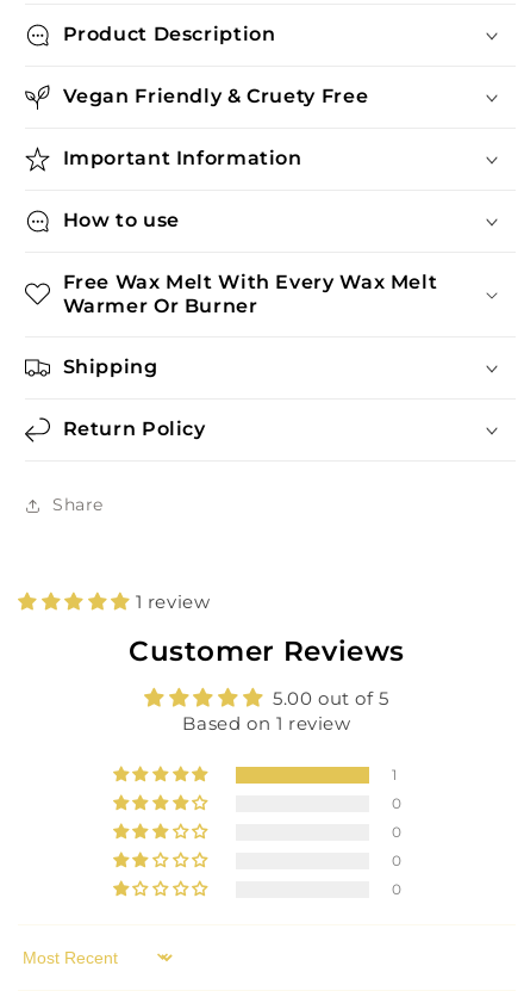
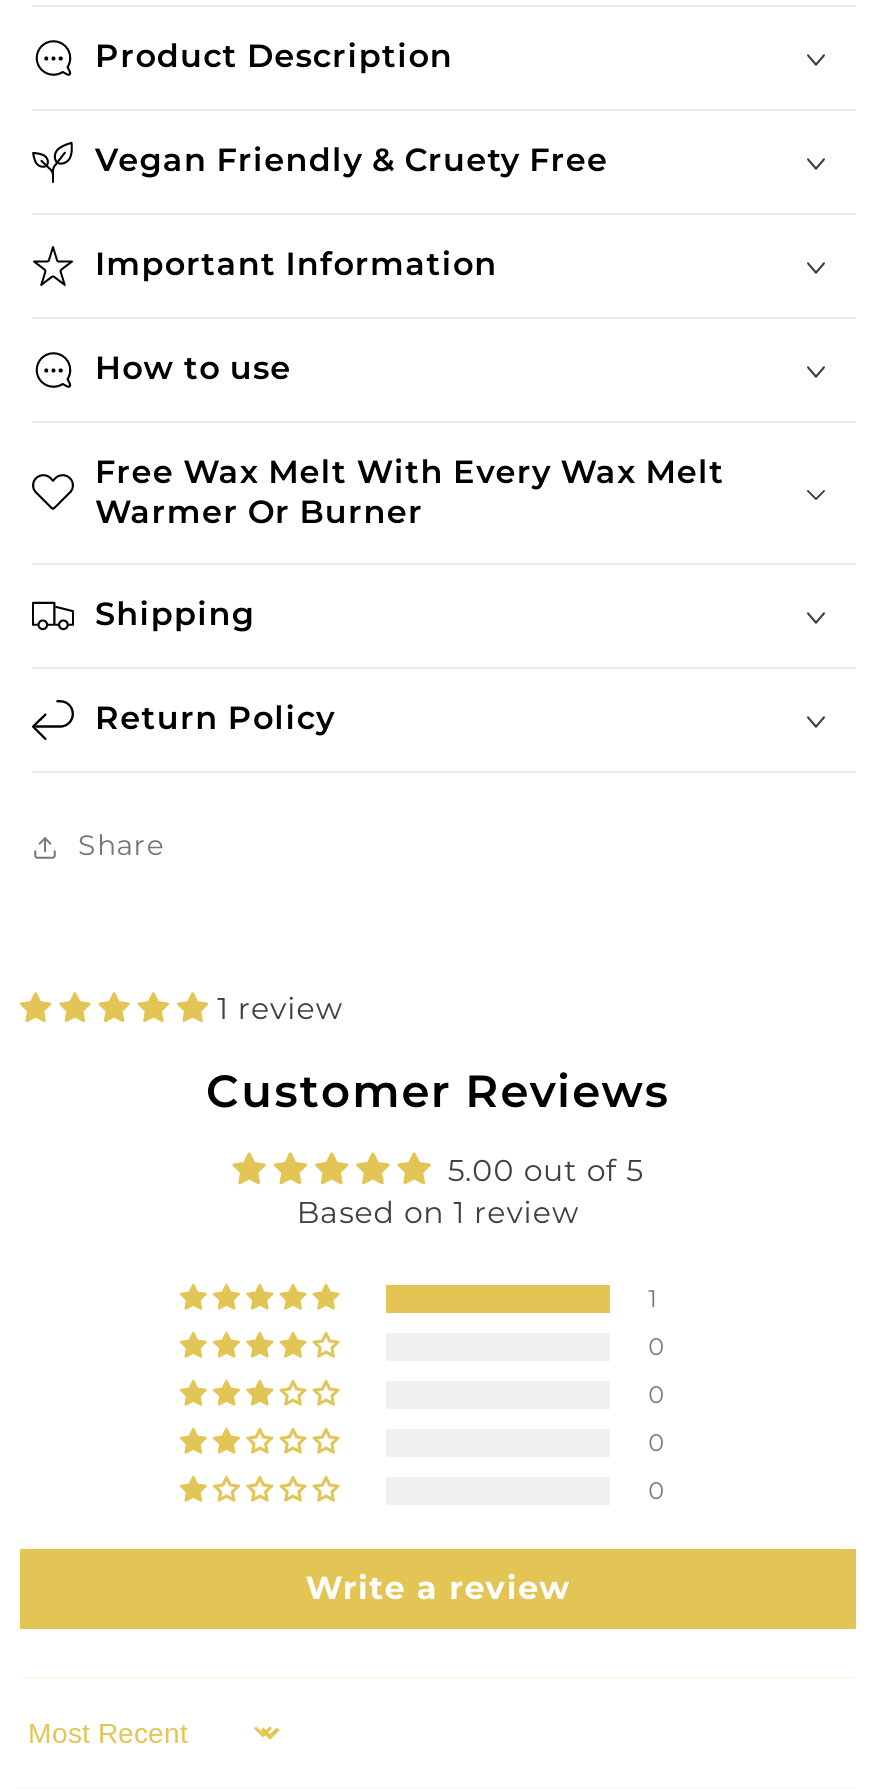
+ Write a review
